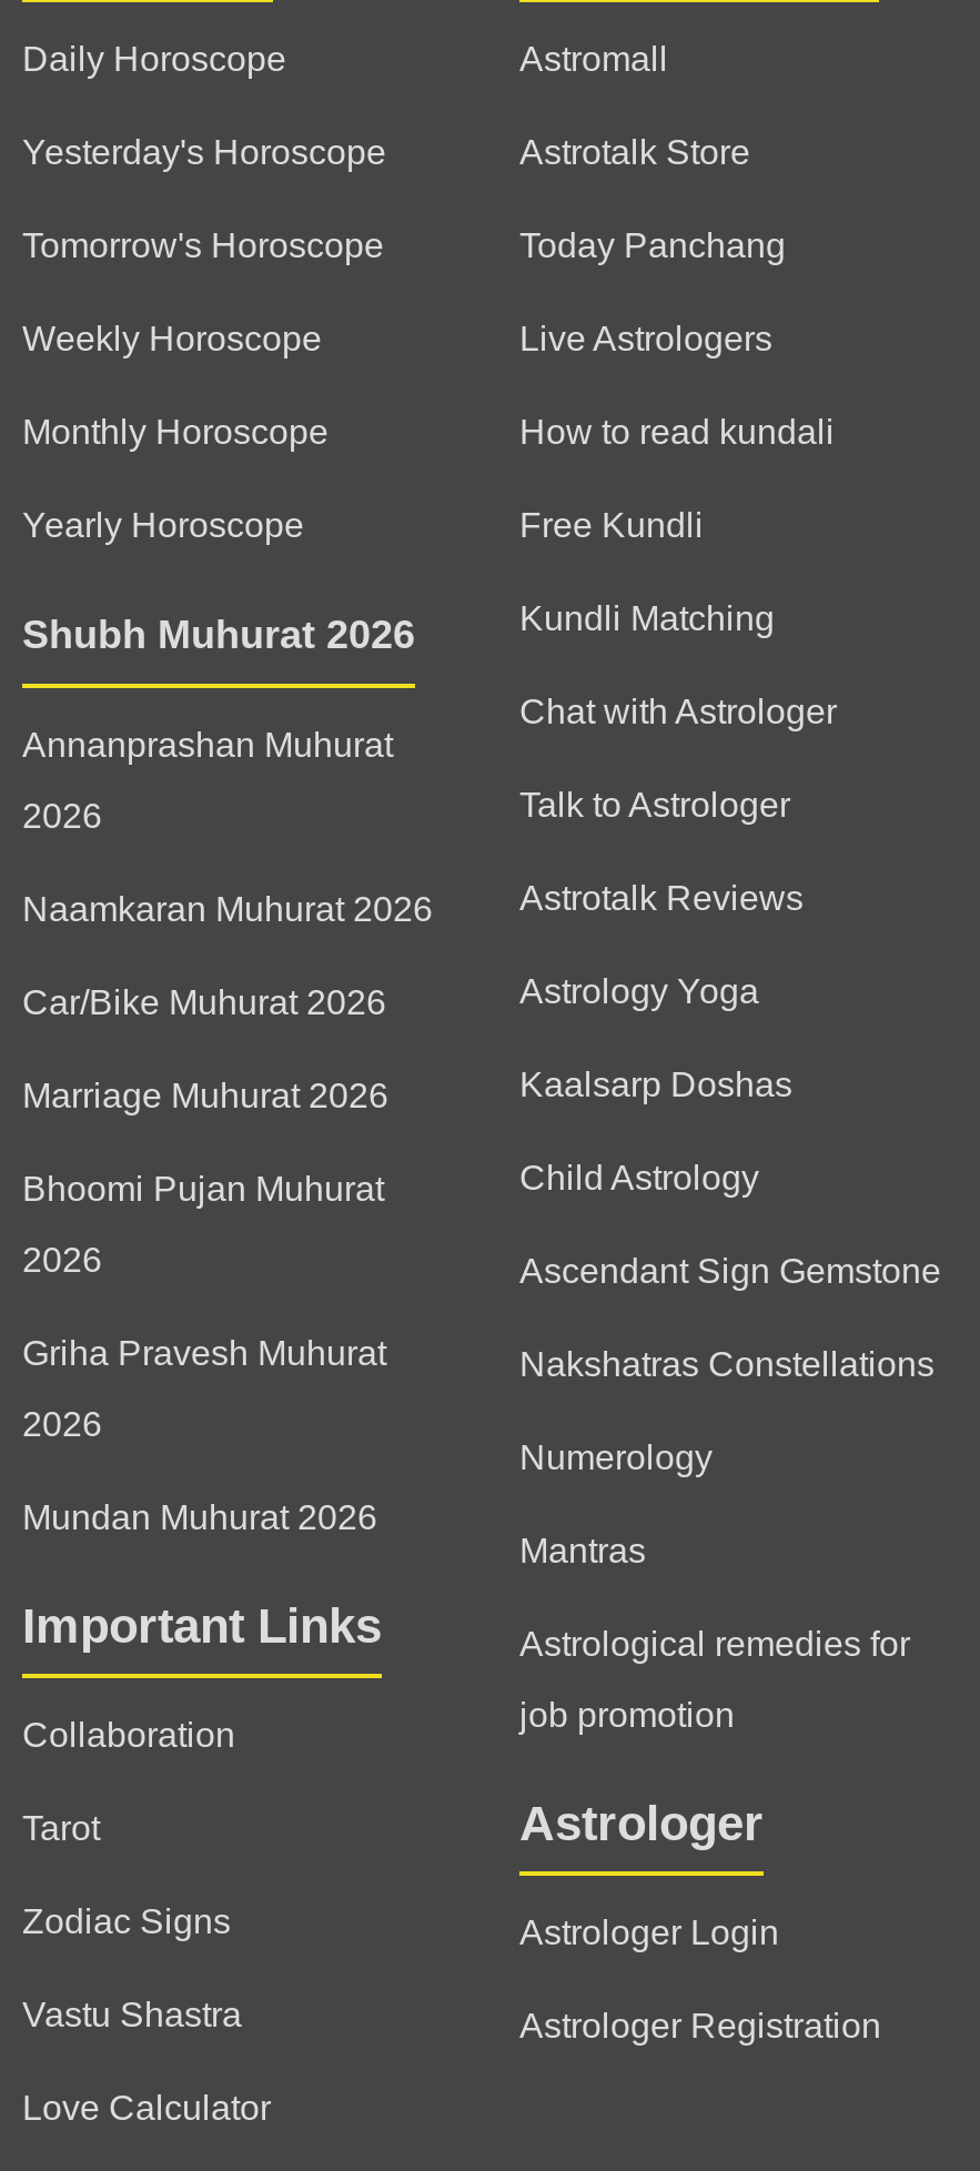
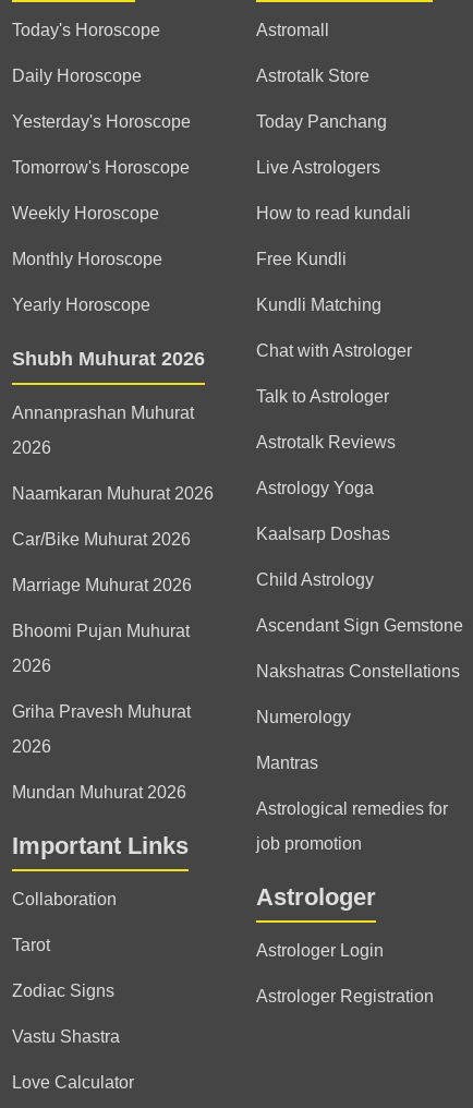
+ Today's Horoscope
